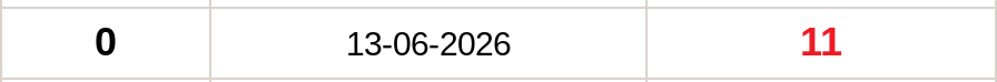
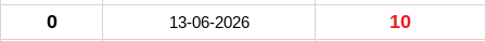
- 11
+ 10
